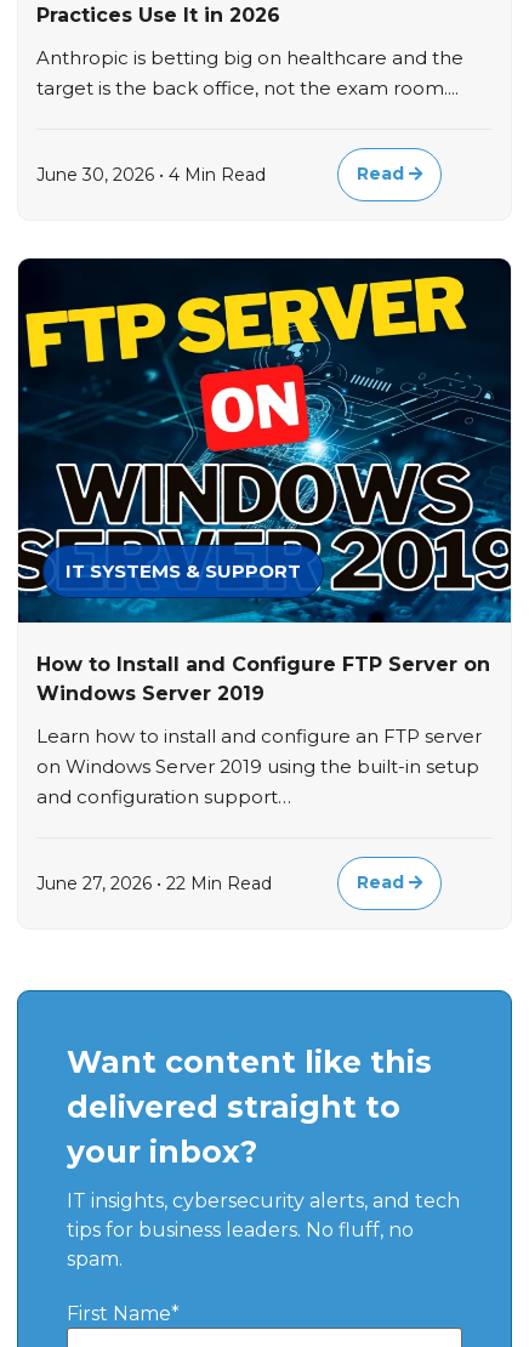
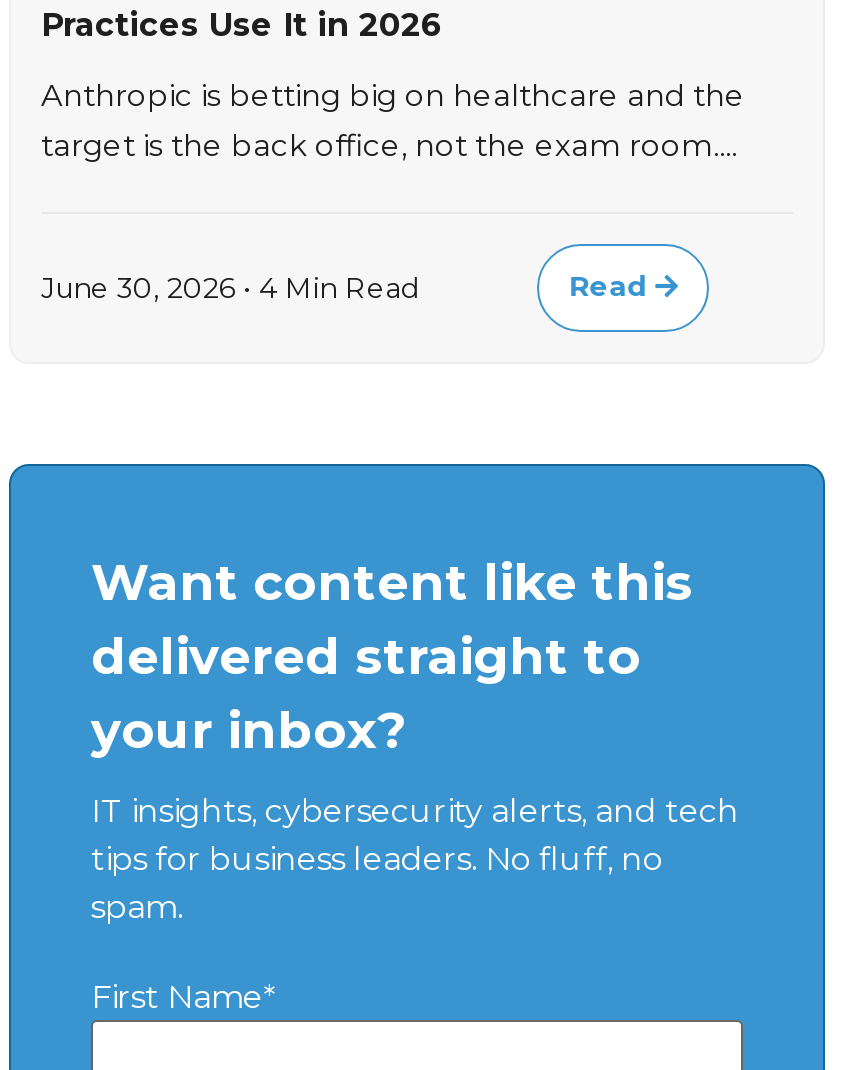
- [image]
- IT SYSTEMS & SUPPORT

- How to Install and Configure FTP Server on
- Windows Server 2019
- Learn how to install and configure an FTP server
- on Windows Server 2019 using the built-in setup
- and configuration support…

- June 27, 2026 • 22 Min Read
- Read
